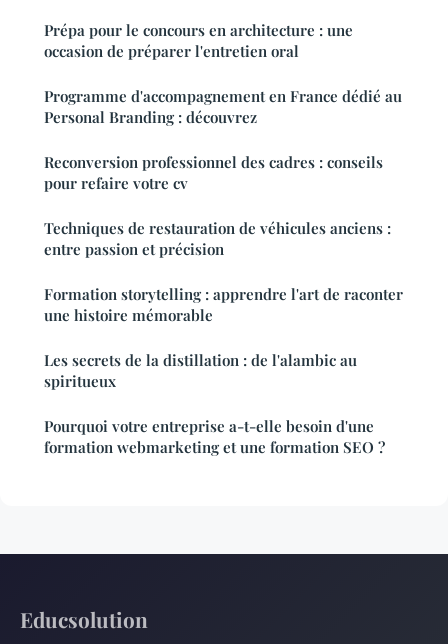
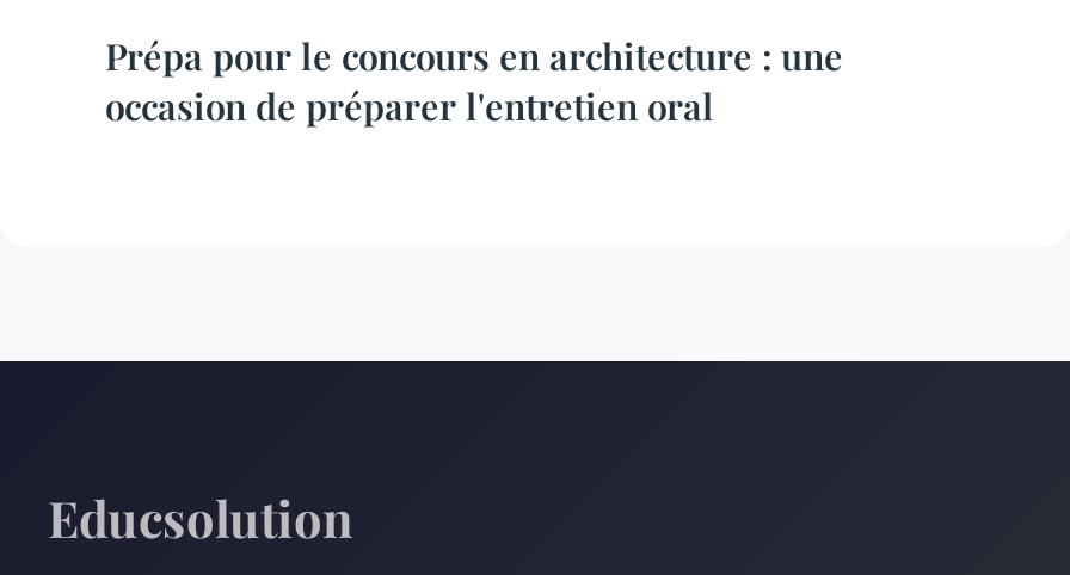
- Programme d'accompagnement en France dédié au
- Personal Branding : découvrez
- Reconversion professionnel des cadres : conseils
- pour refaire votre cv
- Techniques de restauration de véhicules anciens :
- entre passion et précision
- Formation storytelling : apprendre l'art de raconter
- une histoire mémorable
- Les secrets de la distillation : de l'alambic au
- spiritueux
- Pourquoi votre entreprise a-t-elle besoin d'une
- formation webmarketing et une formation SEO ?
